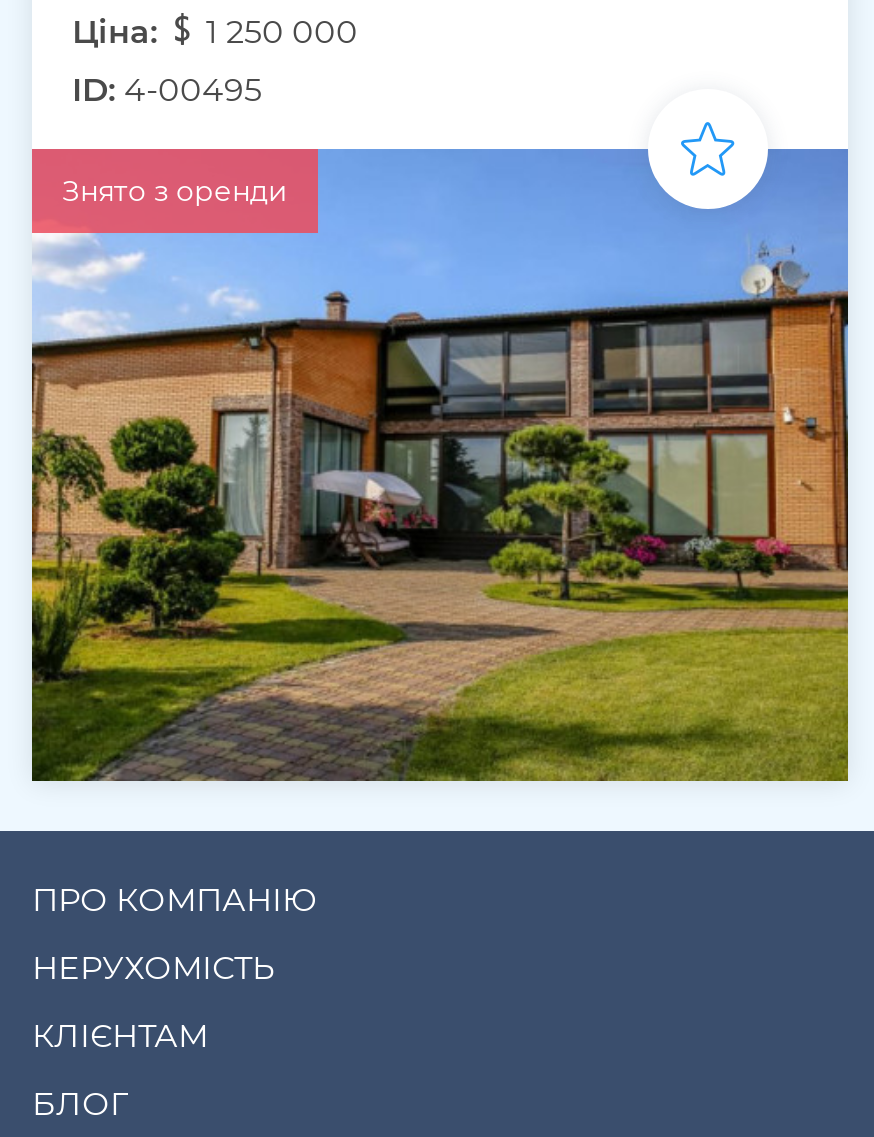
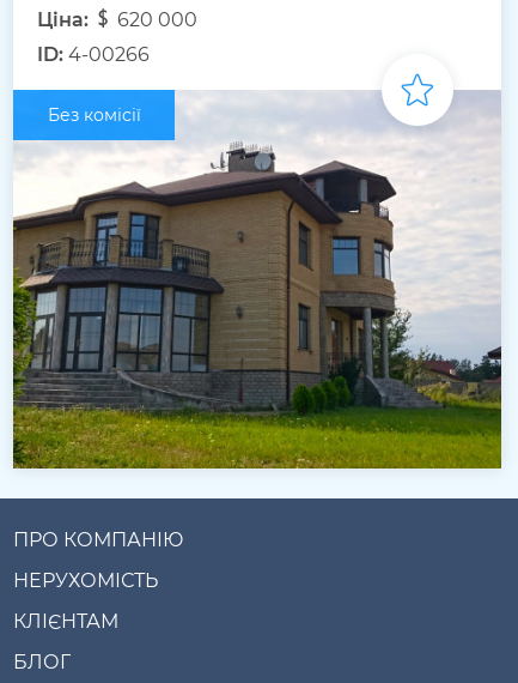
- Ціна: 1 250 000
+ Ціна: 620 000

- ID: 4-00495
+ ID: 4-00266

- [image]
- Знято з оренди
+ [image]
+ Без комісії
